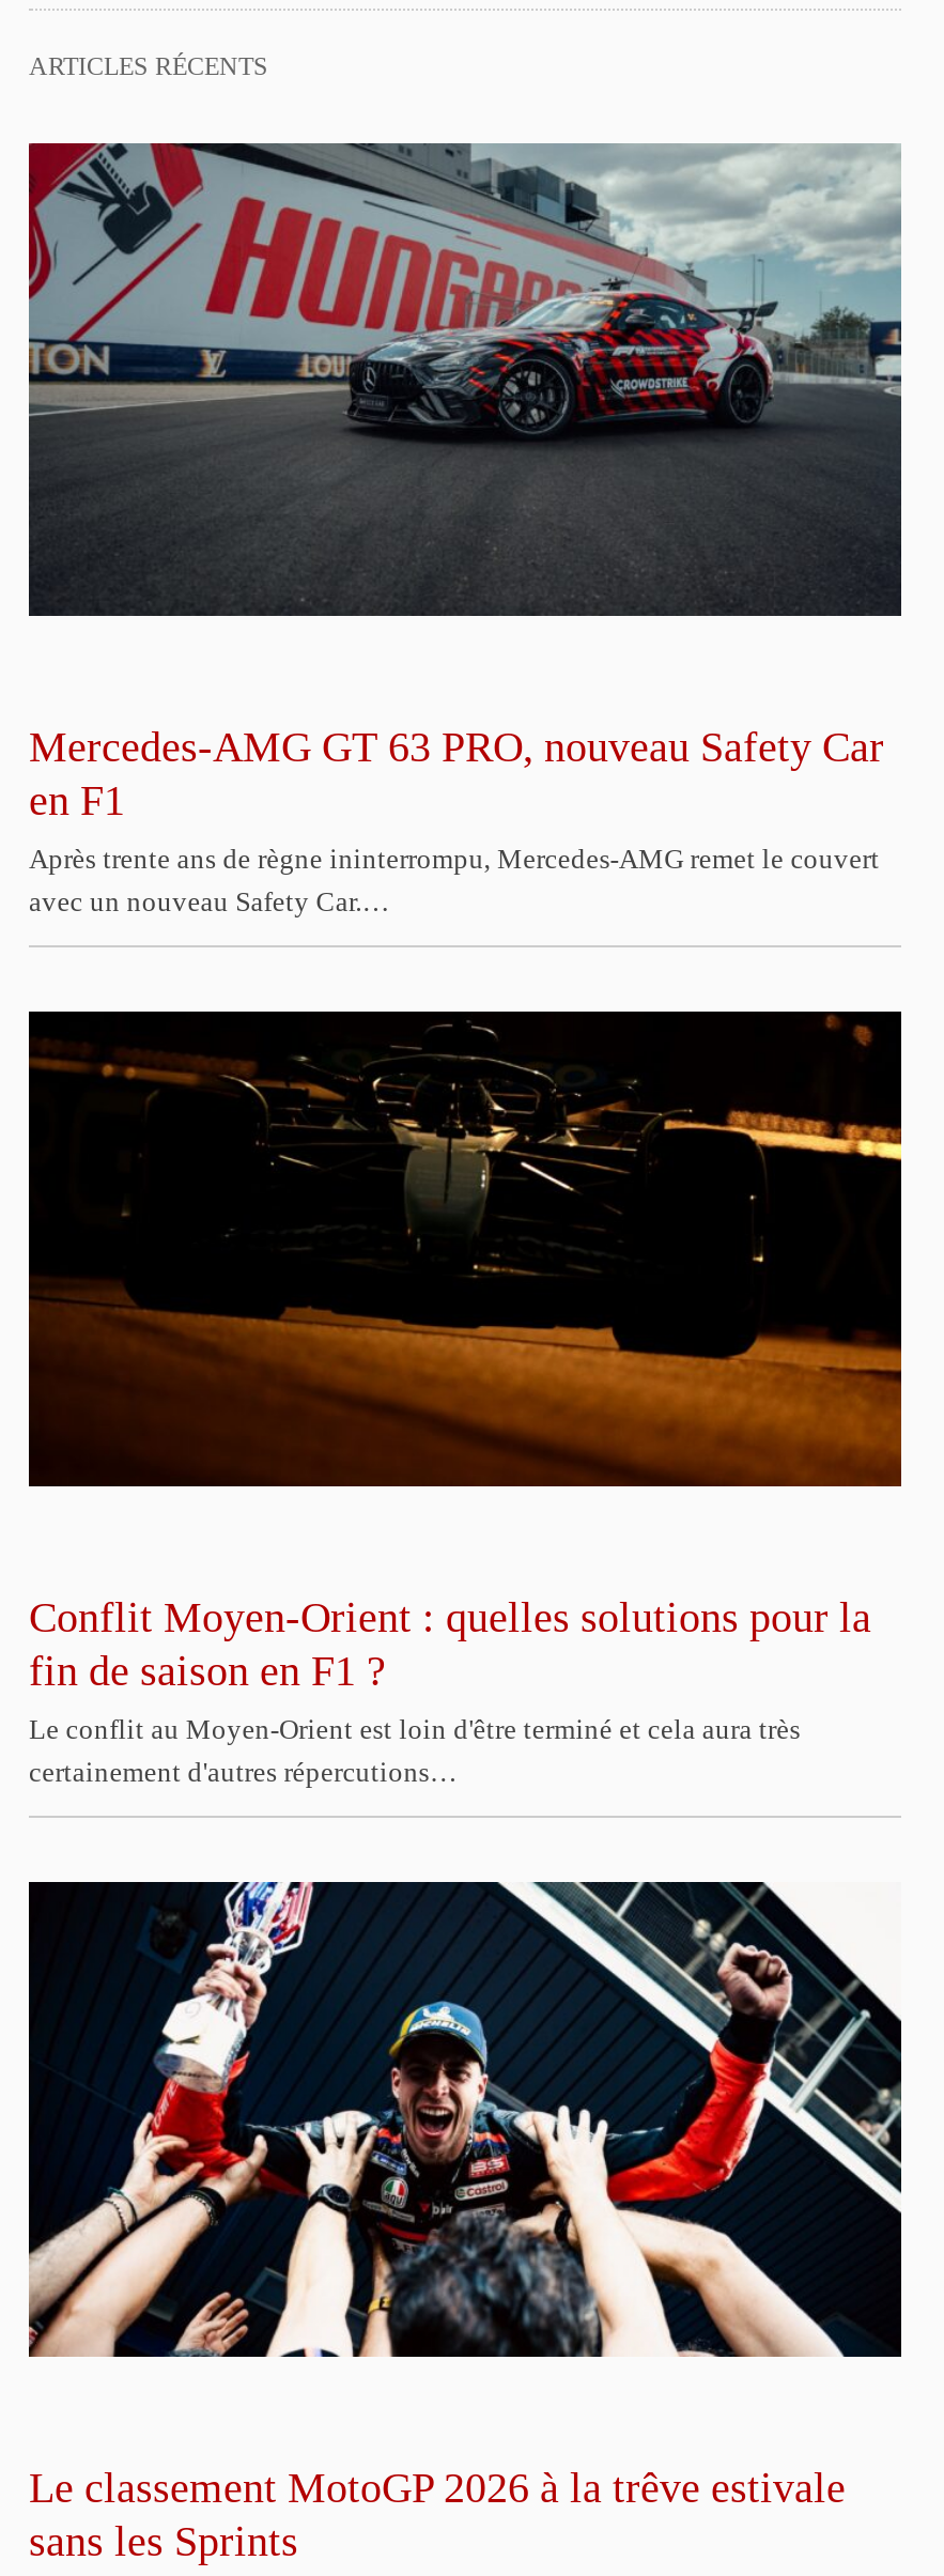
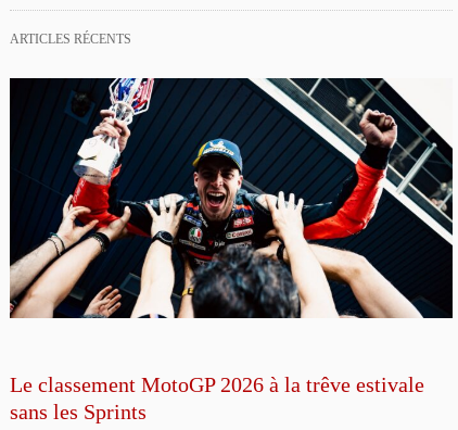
- [image]

- Mercedes-AMG GT 63 PRO, nouveau Safety Car
- en F1
- Après trente ans de règne ininterrompu, Mercedes-AMG remet le couvert
- avec un nouveau Safety Car.…

- [image]

- Conflit Moyen-Orient : quelles solutions pour la
- fin de saison en F1 ?
- Le conflit au Moyen-Orient est loin d'être terminé et cela aura très
- certainement d'autres répercutions…
